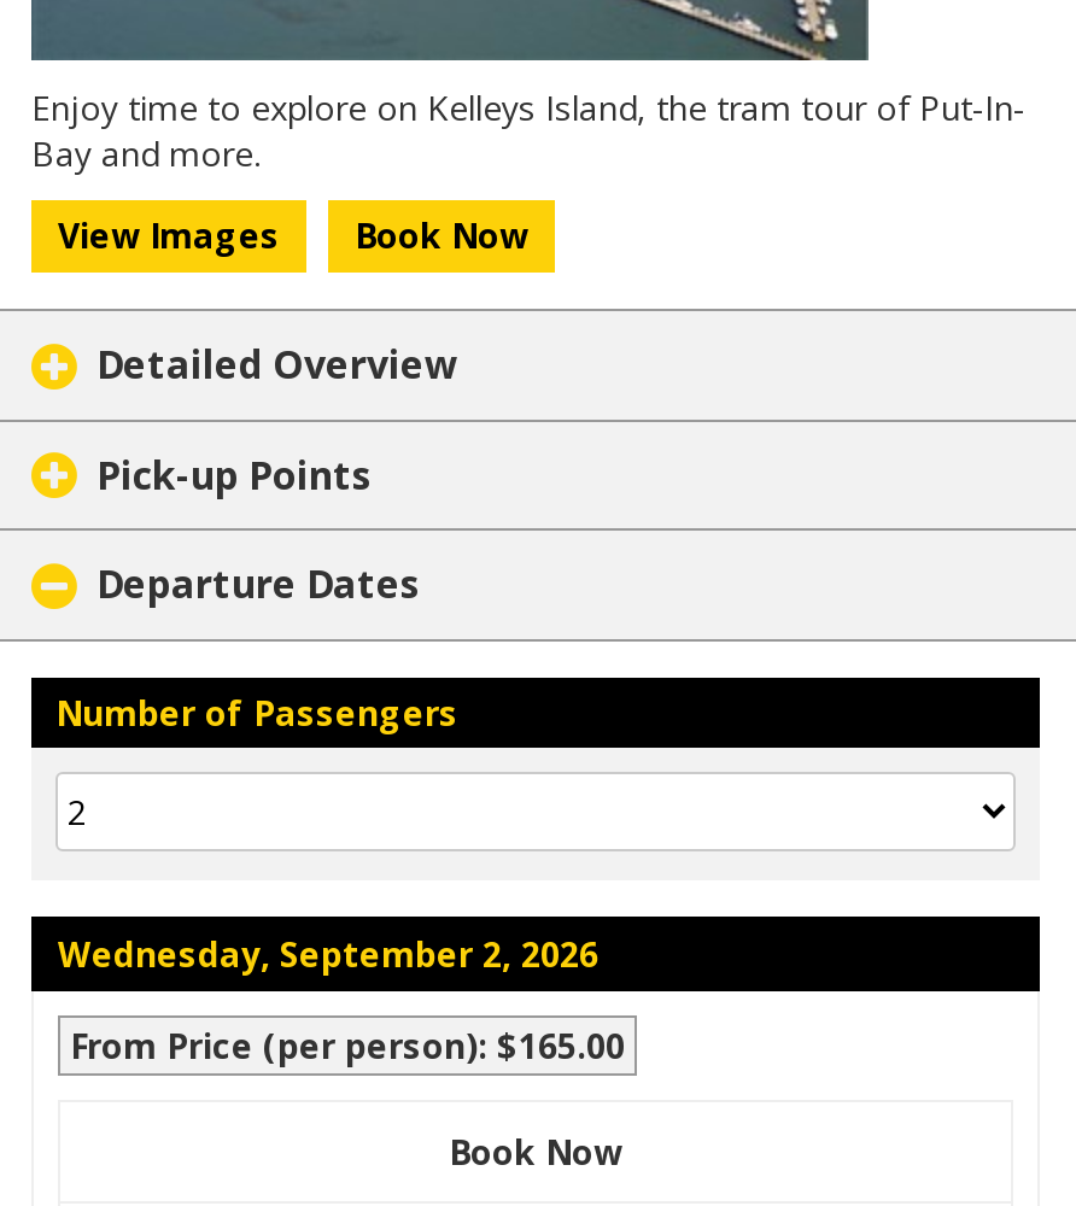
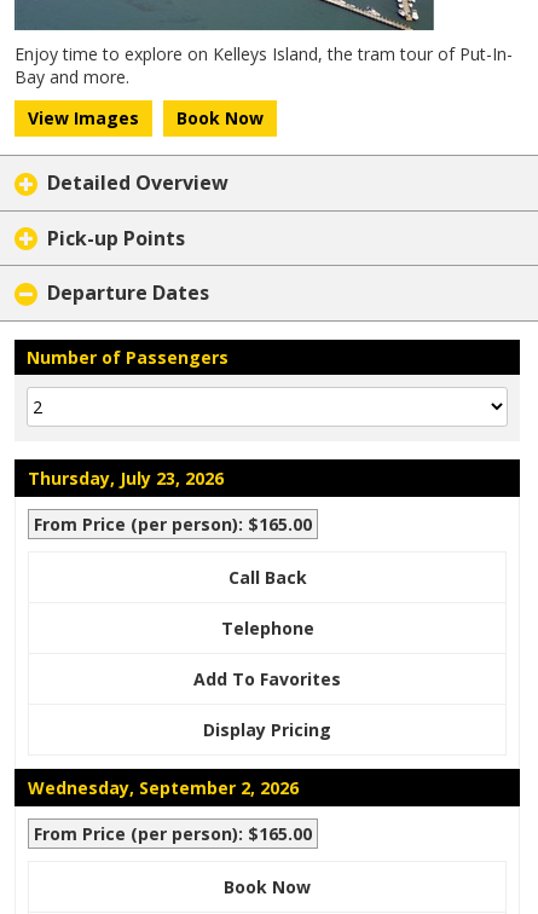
+ Thursday, July 23, 2026
+ From Price (per person): $165.00
+ Call Back
+ Telephone
+ Add To Favorites
+ Display Pricing
